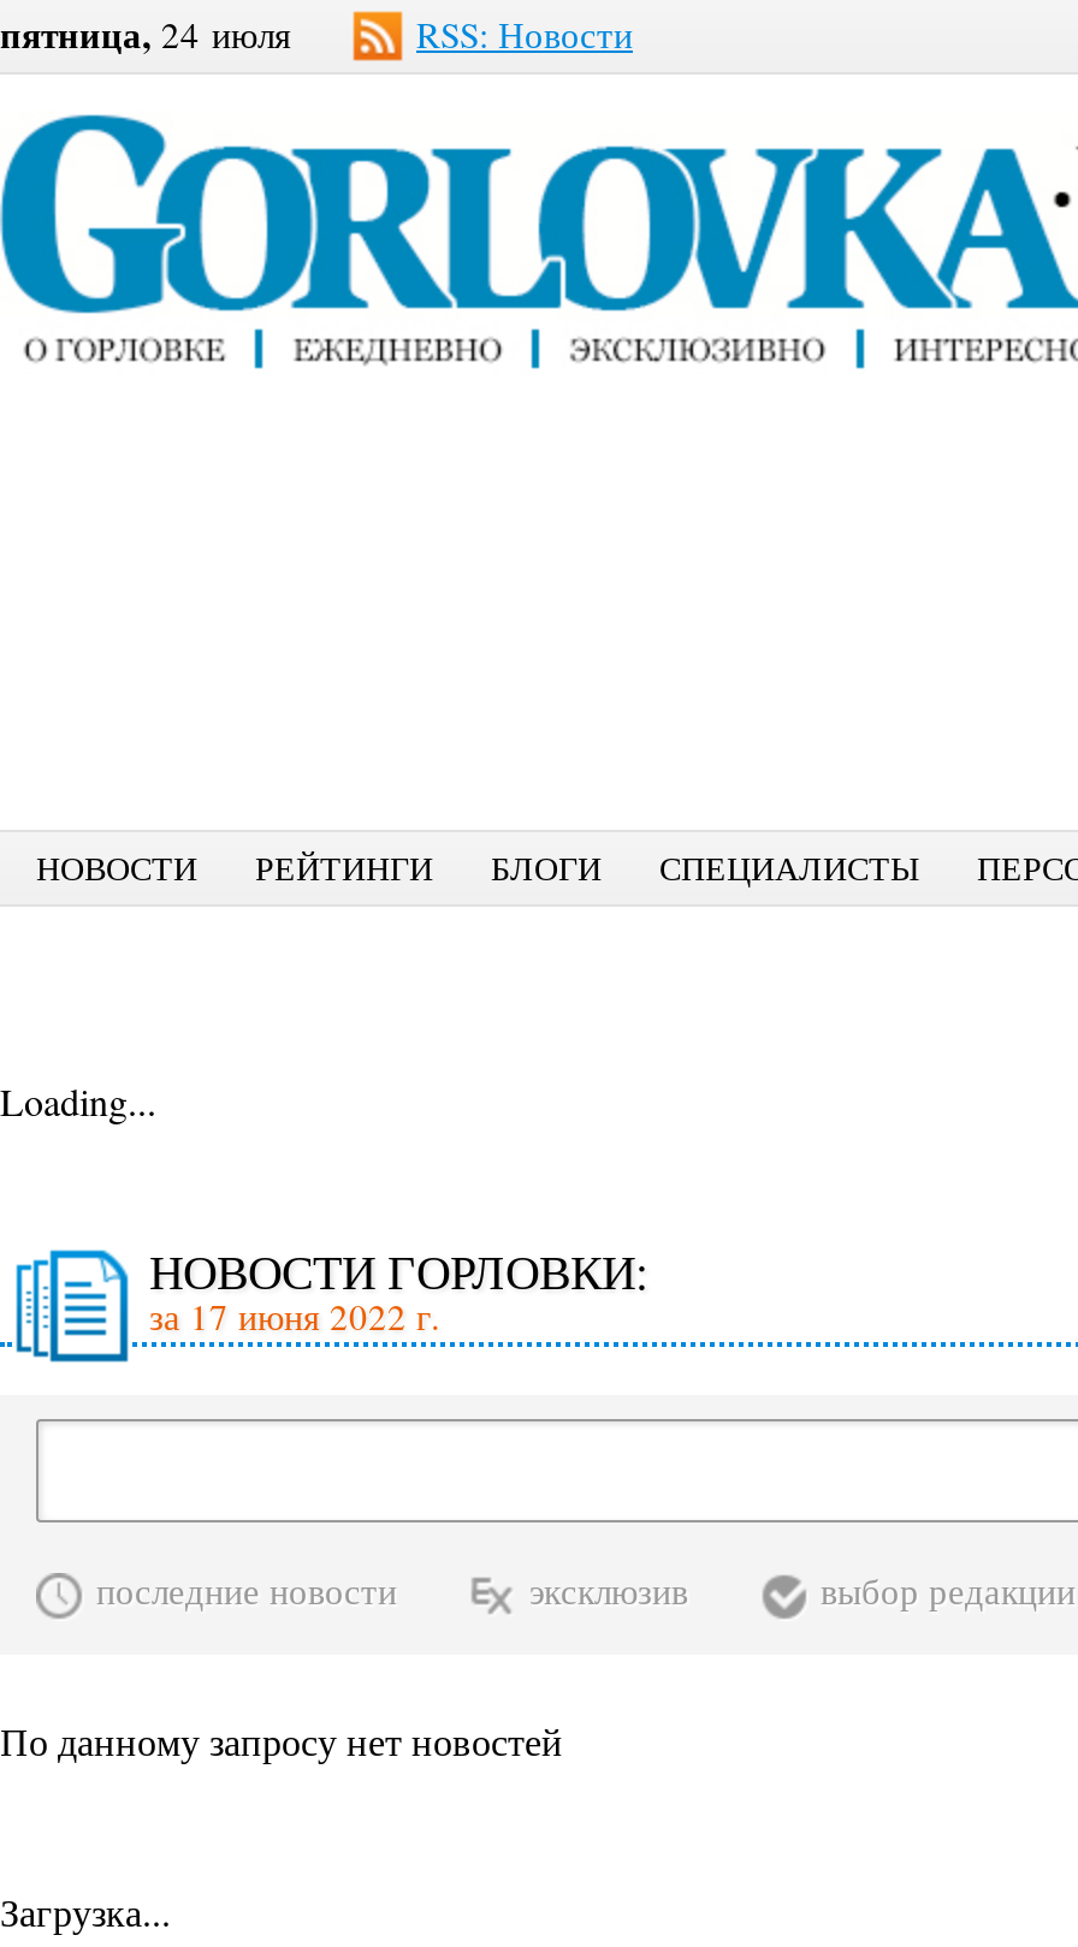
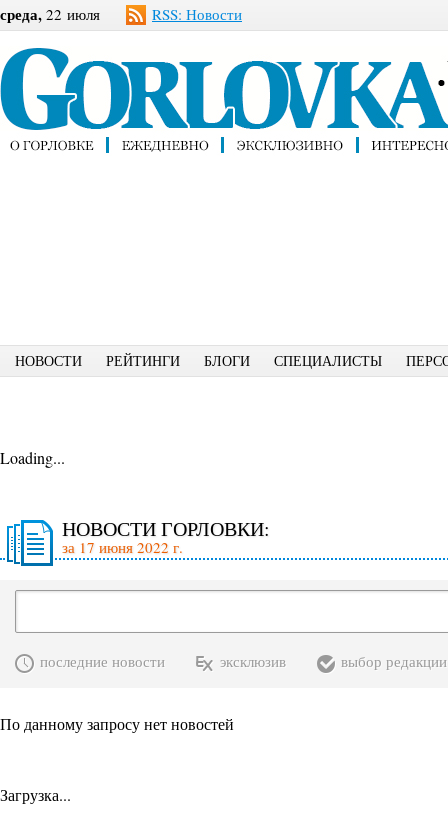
- пятница, 24 июля
+ среда, 22 июля
